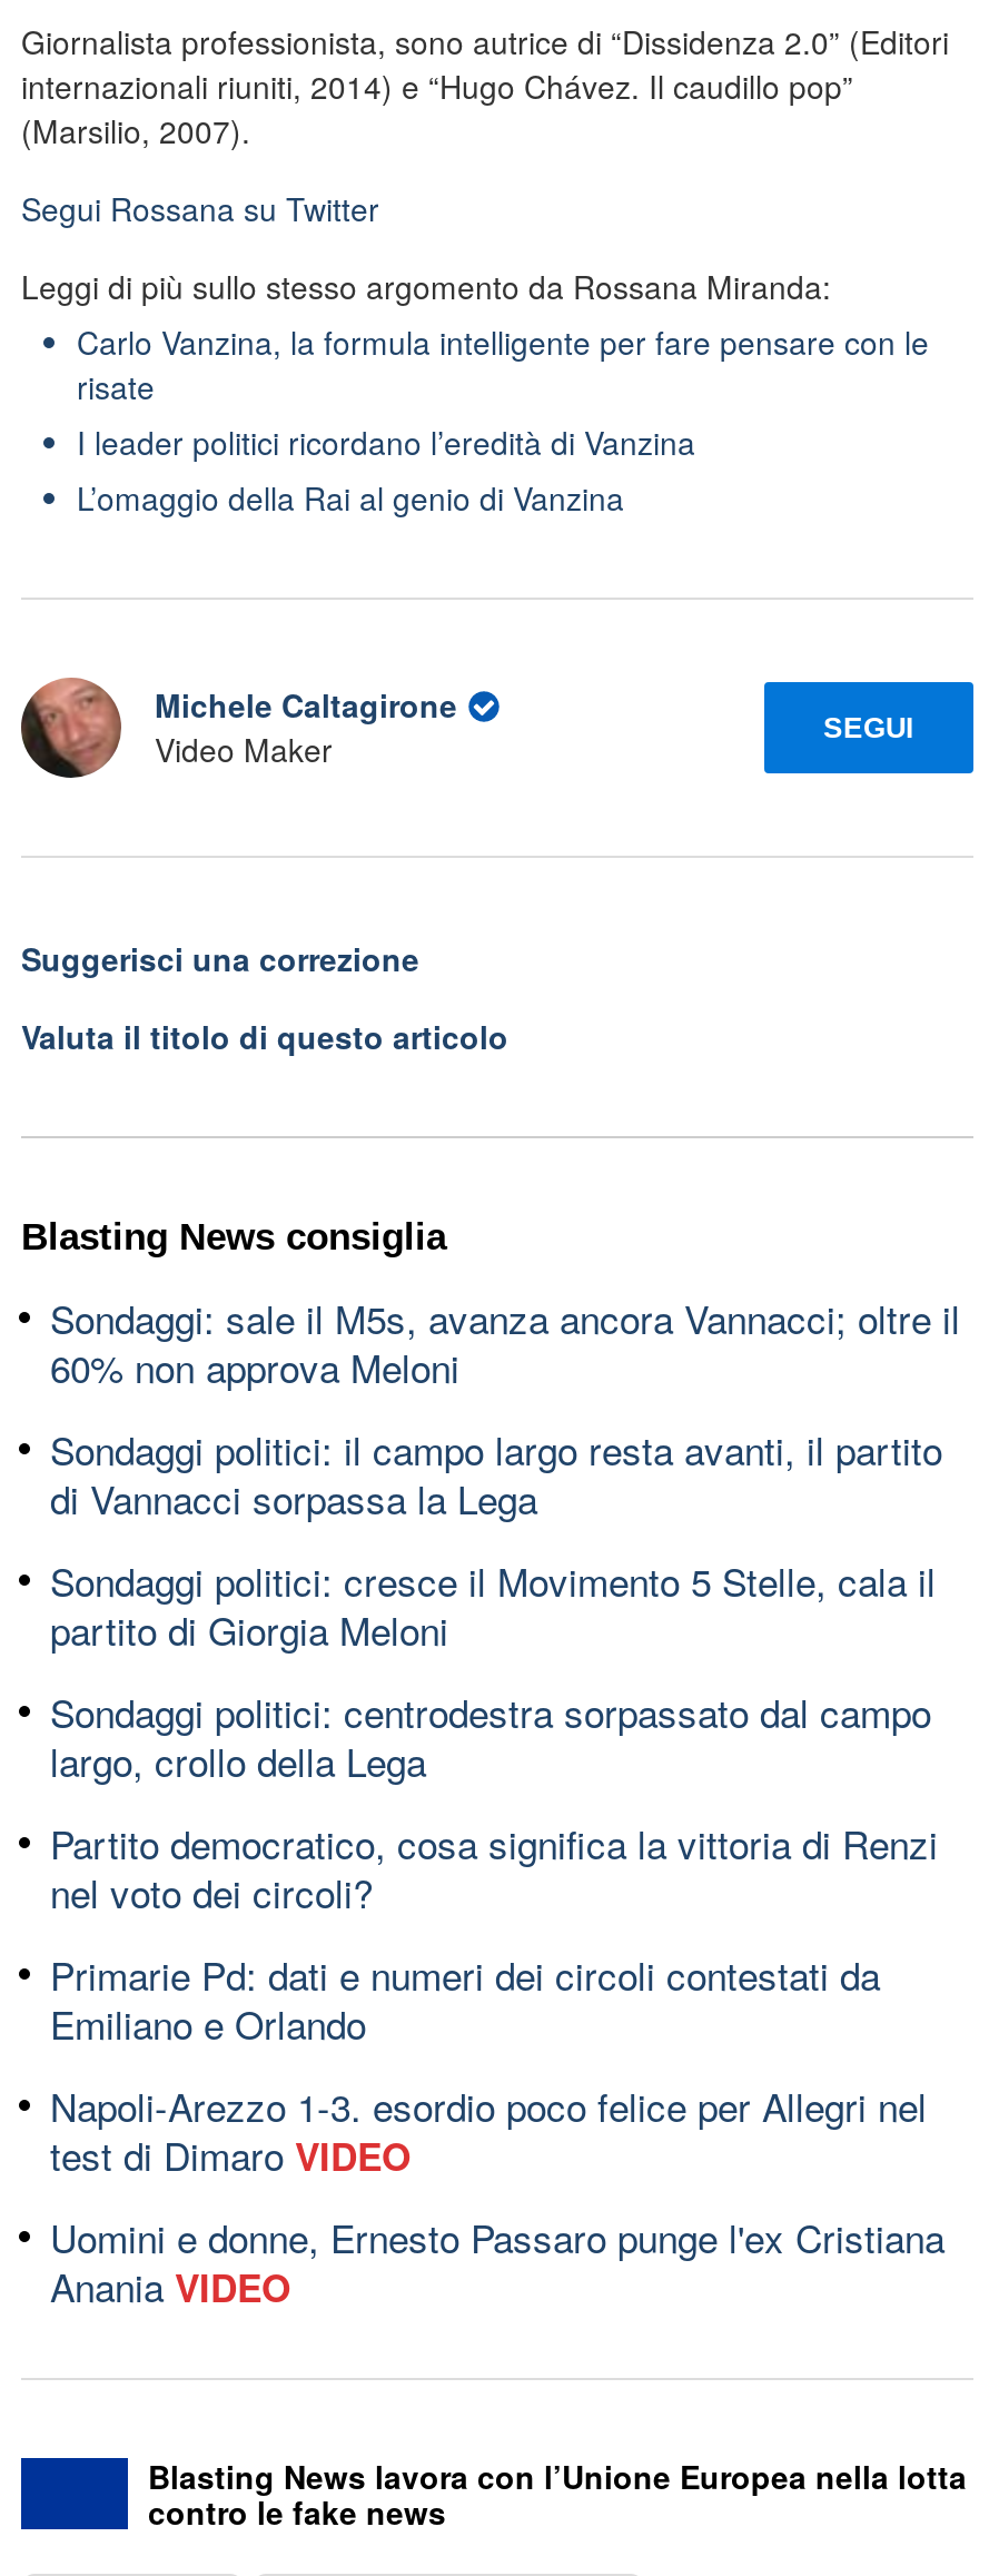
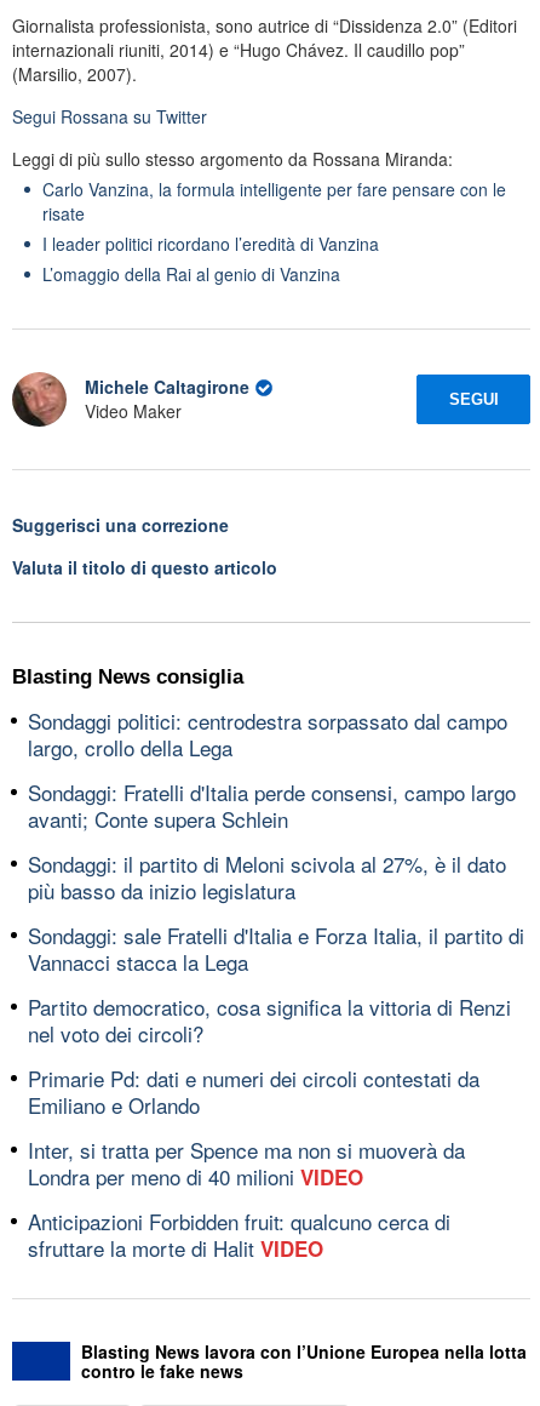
- Sondaggi: sale il M5s, avanza ancora Vannacci; oltre il
- 60% non approva Meloni
- Sondaggi politici: il campo largo resta avanti, il partito
- di Vannacci sorpassa la Lega
- Sondaggi politici: cresce il Movimento 5 Stelle, cala il
- partito di Giorgia Meloni

moved up: Sondaggi politici: centrodestra sorpassato dal campo | largo, crollo della Lega

+ Sondaggi: Fratelli d'Italia perde consensi, campo largo
+ avanti; Conte supera Schlein
+ Sondaggi: il partito di Meloni scivola al 27%, è il dato
+ più basso da inizio legislatura
+ Sondaggi: sale Fratelli d'Italia e Forza Italia, il partito di
+ Vannacci stacca la Lega

- Napoli-Arezzo 1-3. esordio poco felice per Allegri nel
- test di Dimaro VIDEO
+ Inter, si tratta per Spence ma non si muoverà da
+ Londra per meno di 40 milioni VIDEO

- Uomini e donne, Ernesto Passaro punge l'ex Cristiana
- Anania VIDEO
+ Anticipazioni Forbidden fruit: qualcuno cerca di
+ sfruttare la morte di Halit VIDEO
